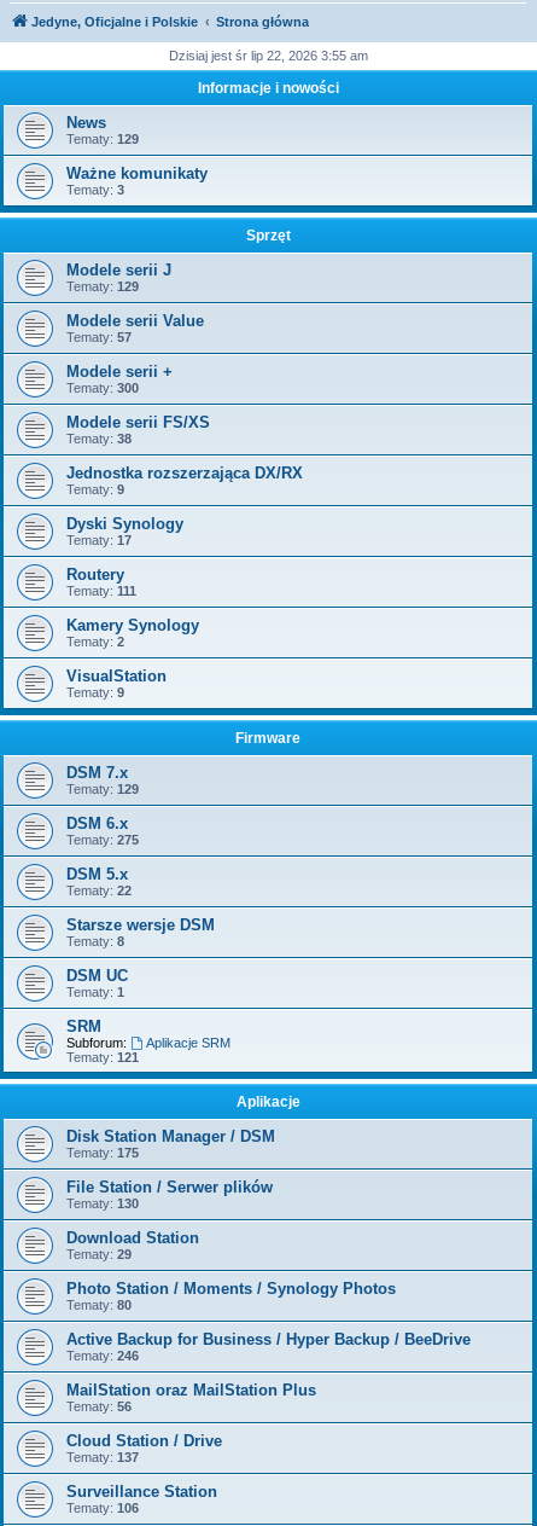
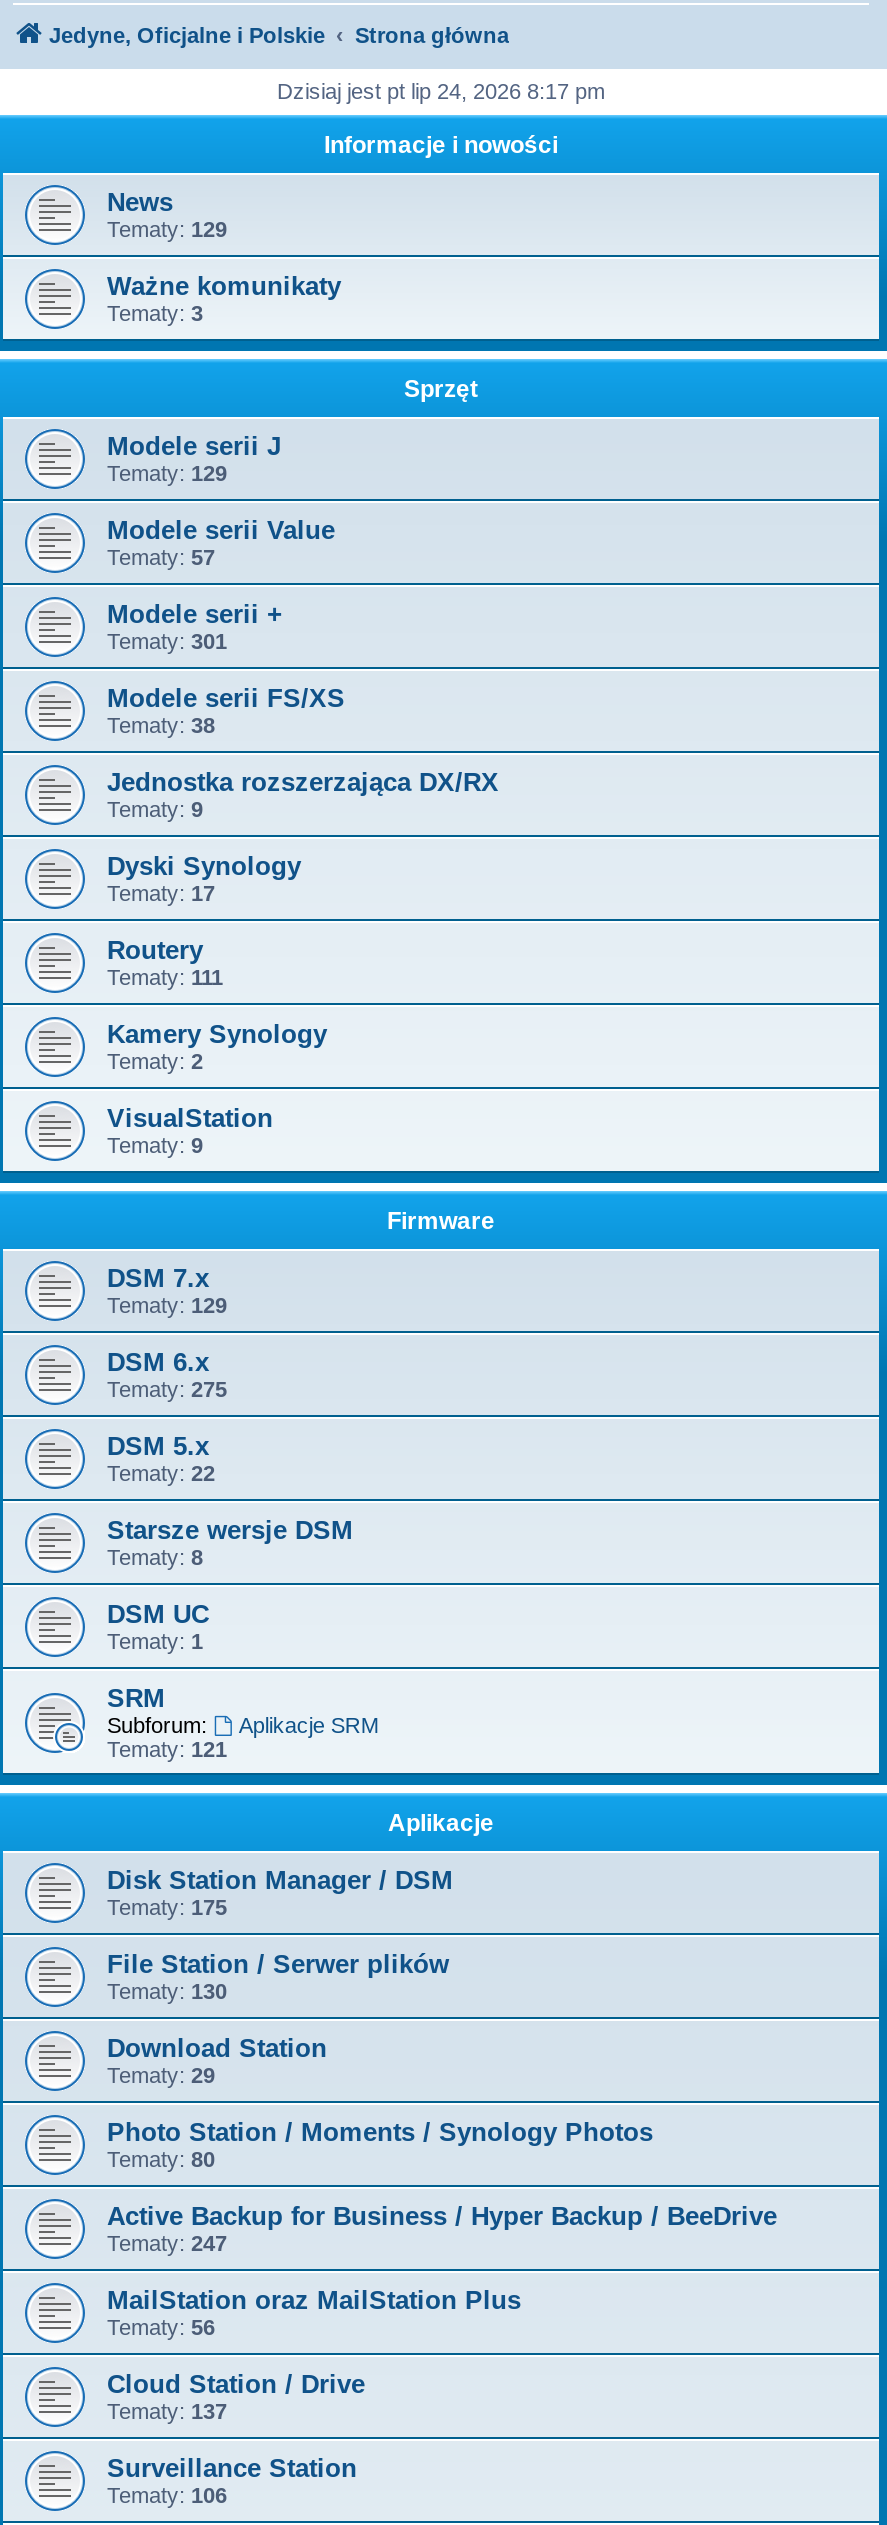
- Dzisiaj jest śr lip 22, 2026 3:55 am
+ Dzisiaj jest pt lip 24, 2026 8:17 pm

- Tematy: 300
+ Tematy: 301

- Tematy: 246
+ Tematy: 247
